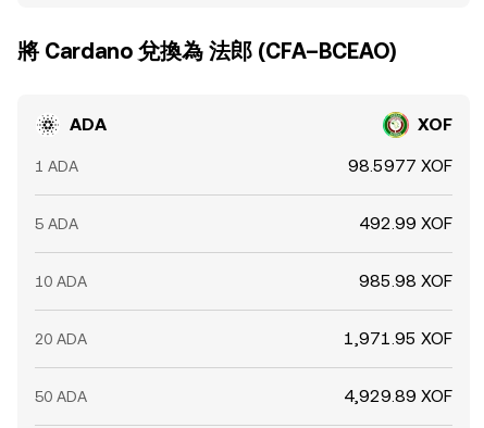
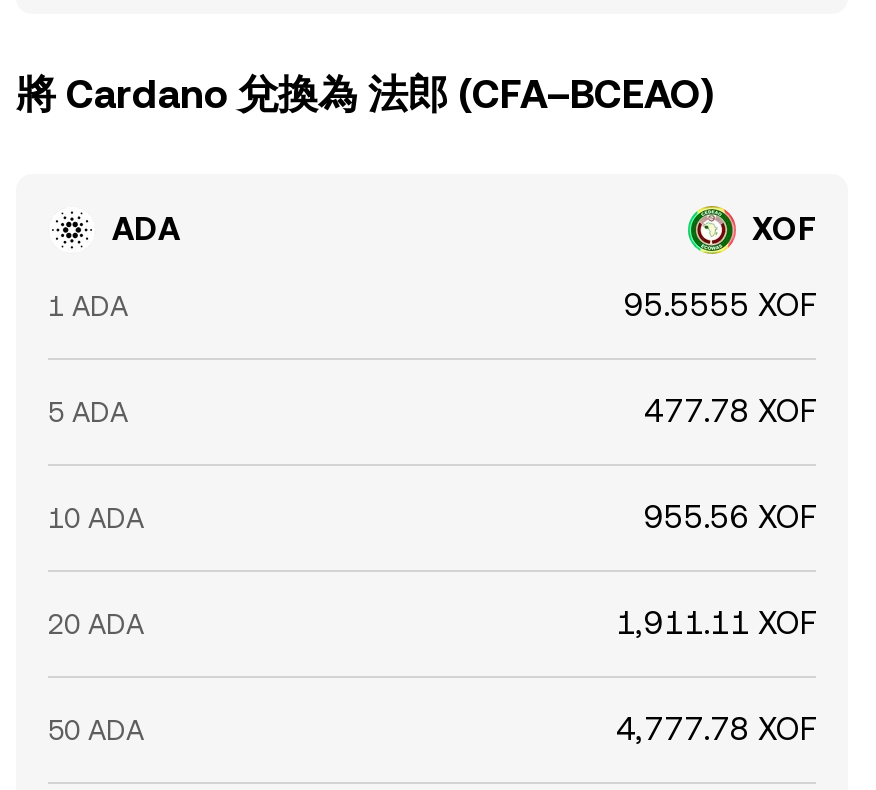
- 98.5977 XOF
+ 95.5555 XOF

- 492.99 XOF
+ 477.78 XOF

- 985.98 XOF
+ 955.56 XOF

- 1,971.95 XOF
+ 1,911.11 XOF

- 4,929.89 XOF
+ 4,777.78 XOF
